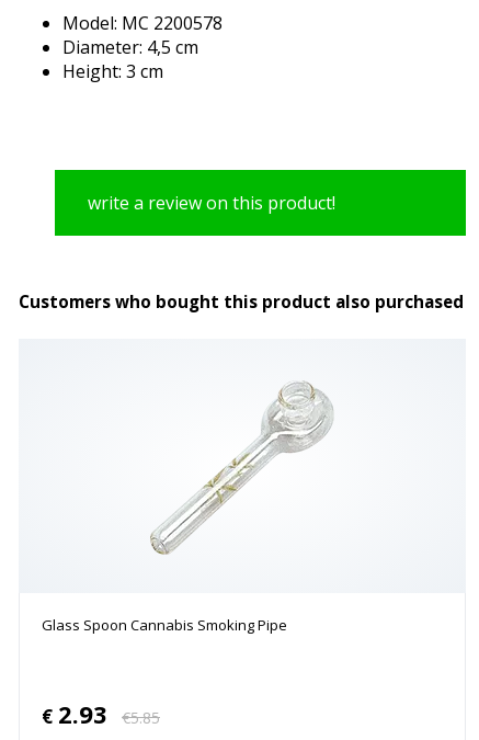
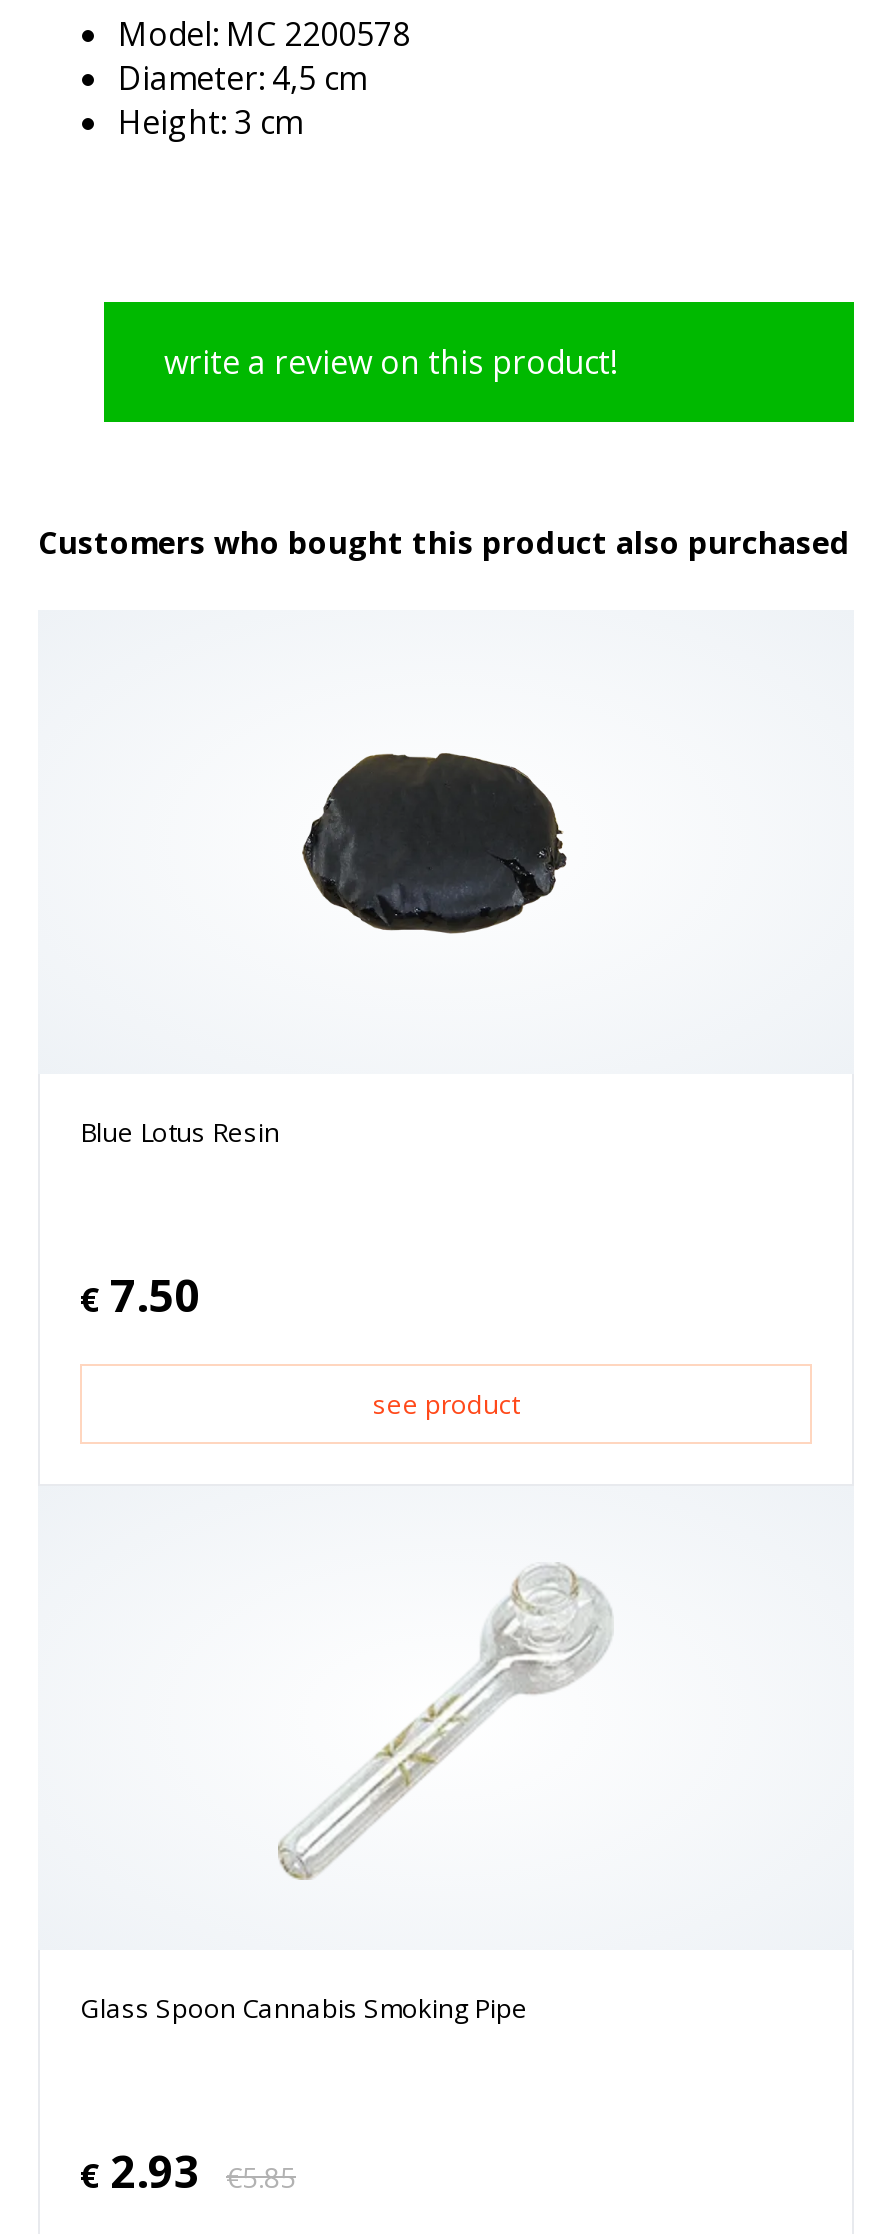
+ Blue Lotus Resin
+ € 7.50
+ see product

+ [image]
